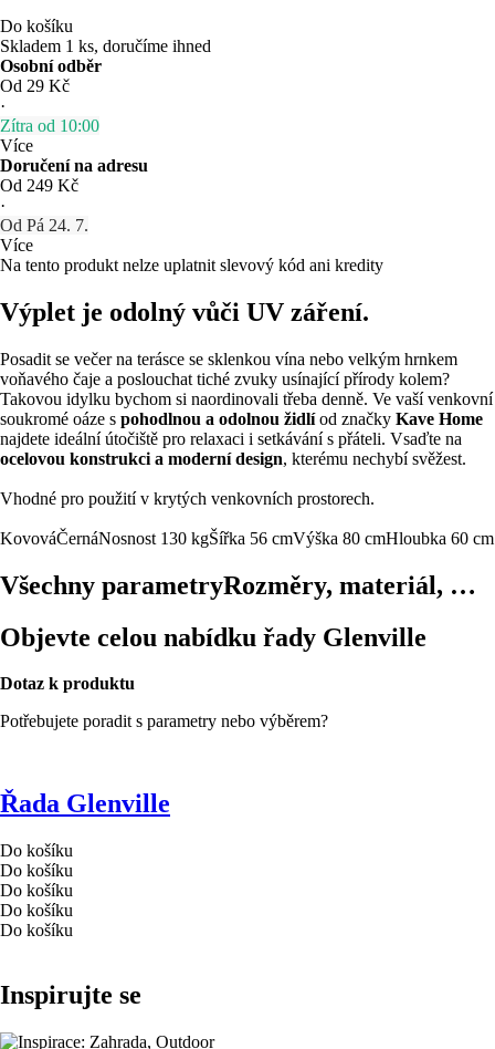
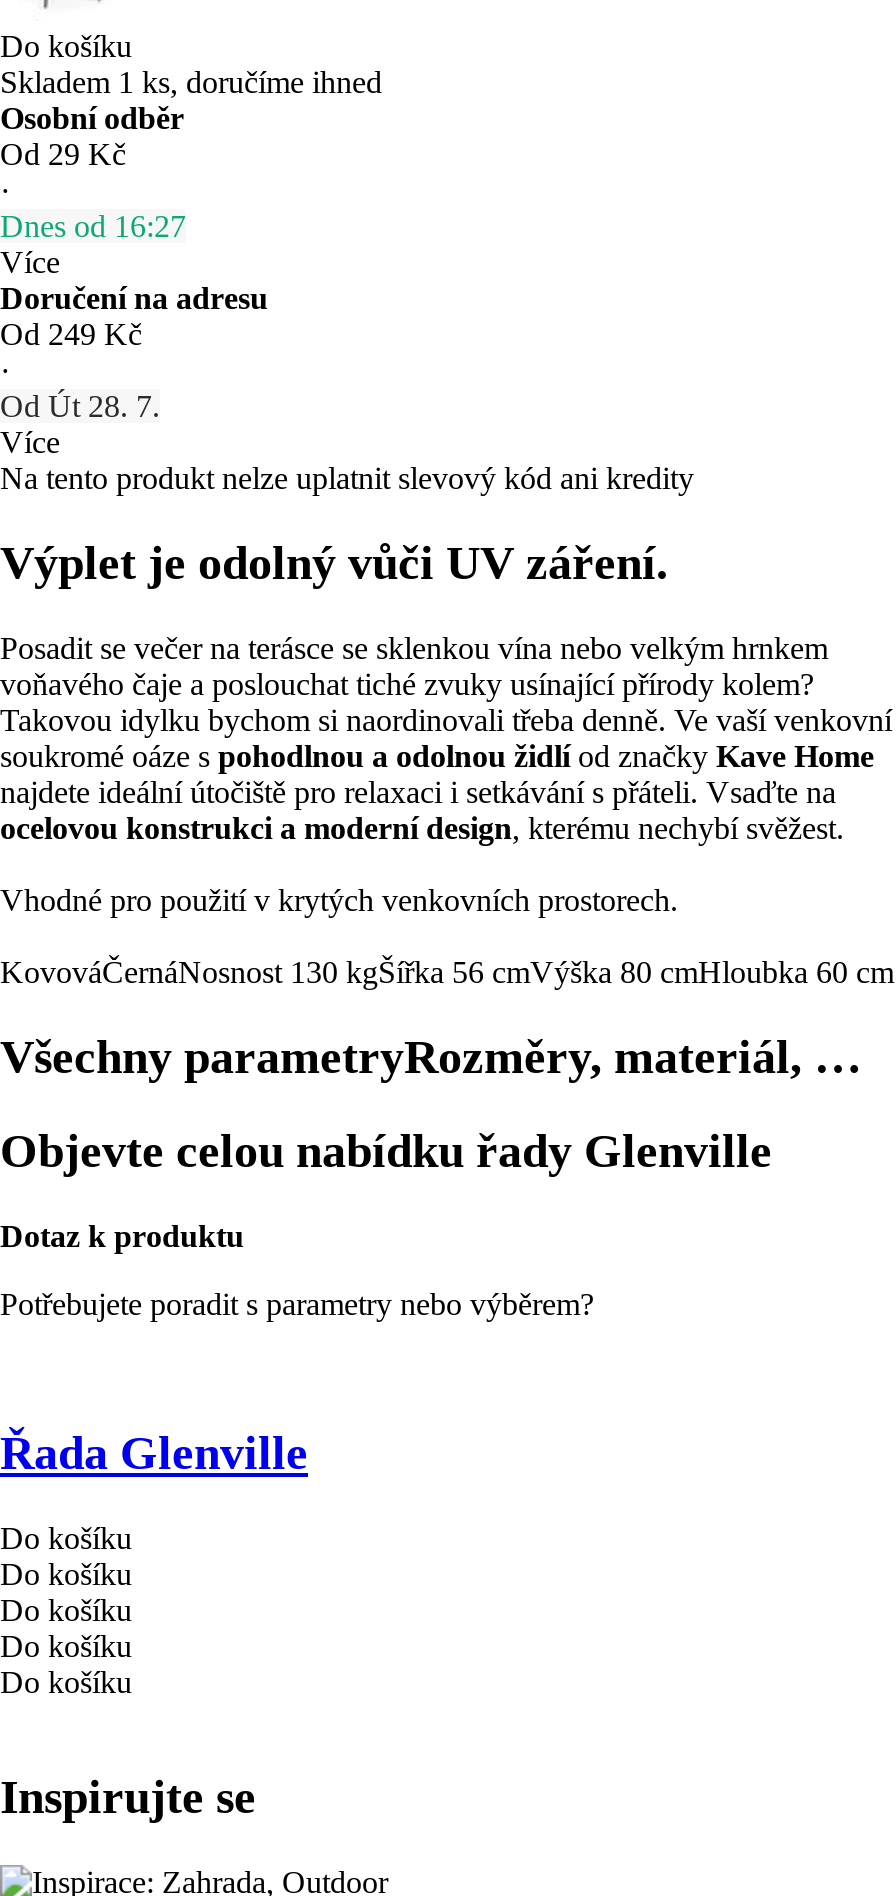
- Zítra od 10:00
+ Dnes od 16:27

- Od Pá 24. 7.
+ Od Út 28. 7.
